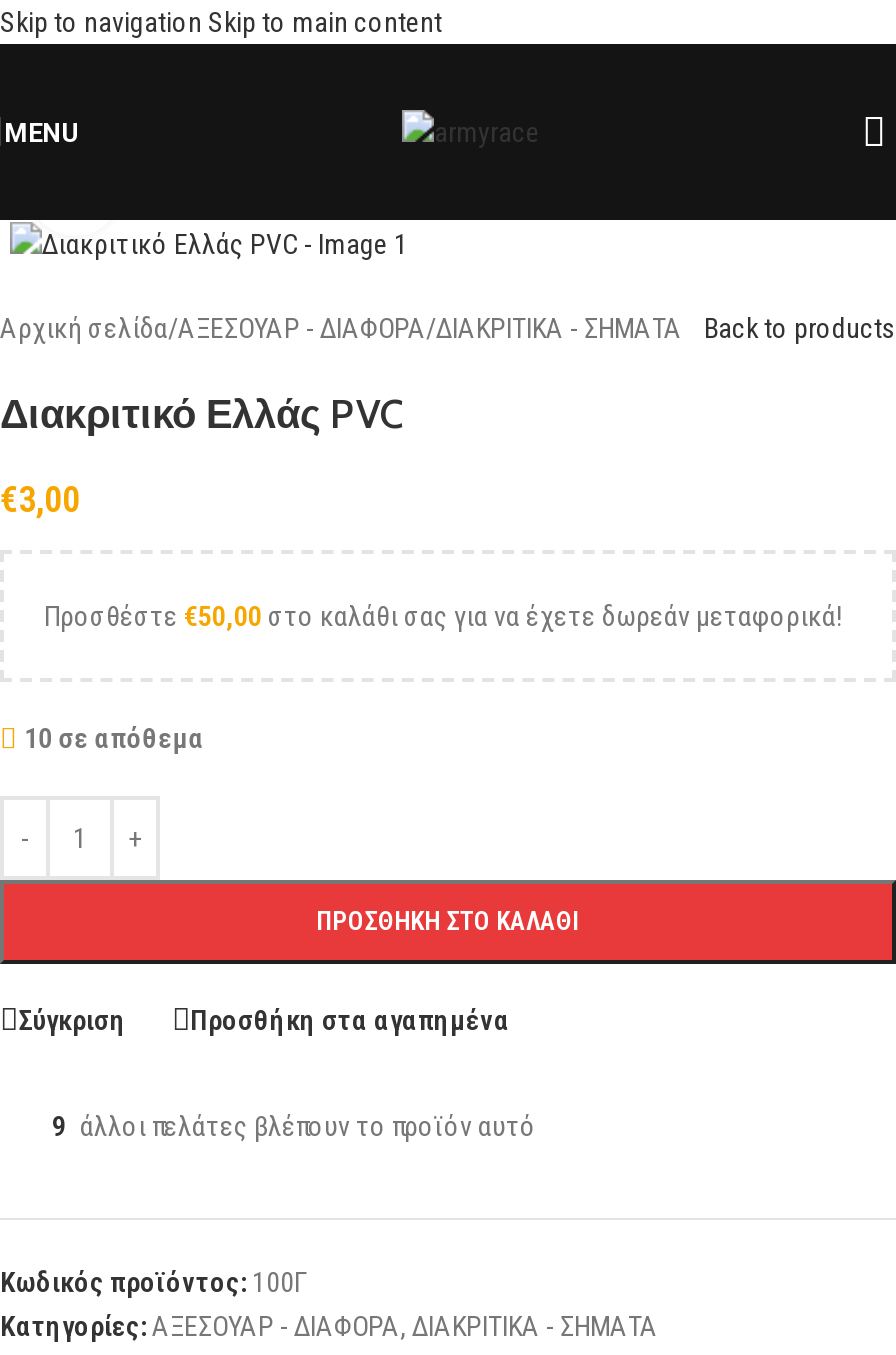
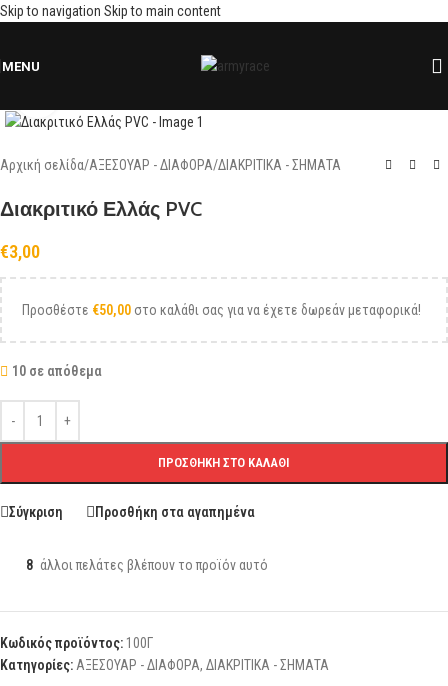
- Back to products

- 9 άλλοι πελάτες βλέπουν το προϊόν αυτό
+ 8 άλλοι πελάτες βλέπουν το προϊόν αυτό
